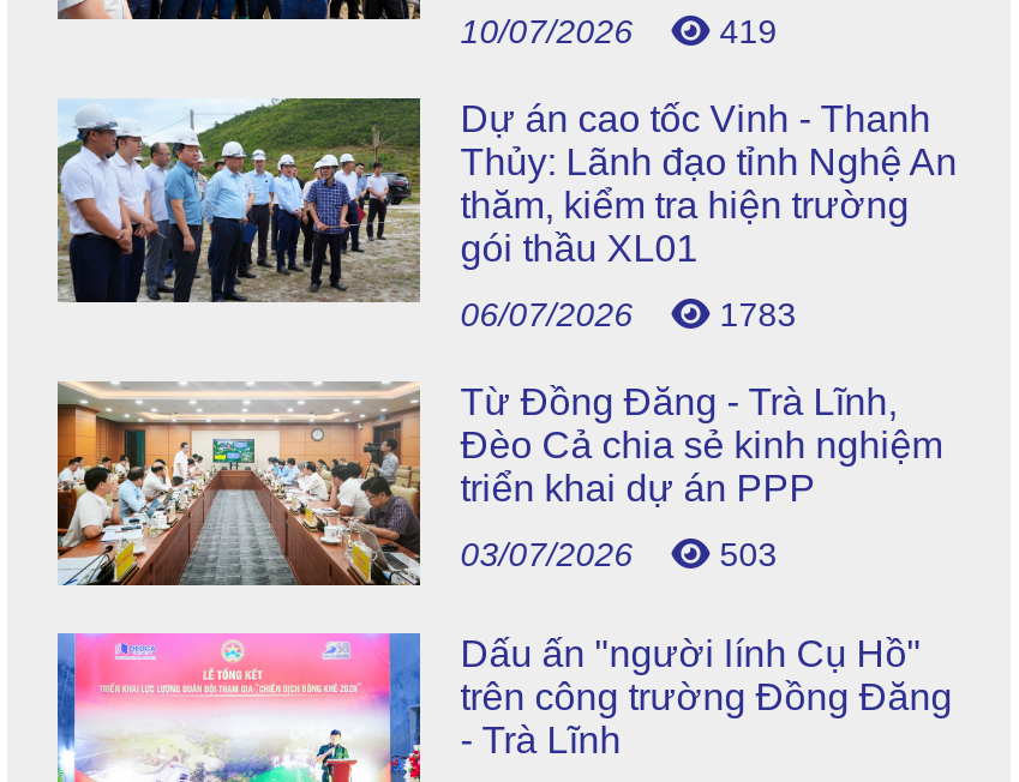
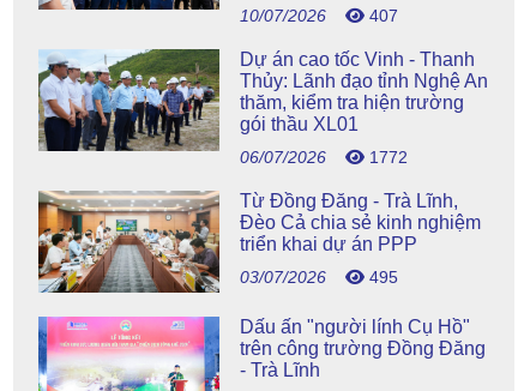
- 10/07/2026 419
+ 10/07/2026 407

- 06/07/2026 1783
+ 06/07/2026 1772

- 03/07/2026 503
+ 03/07/2026 495
